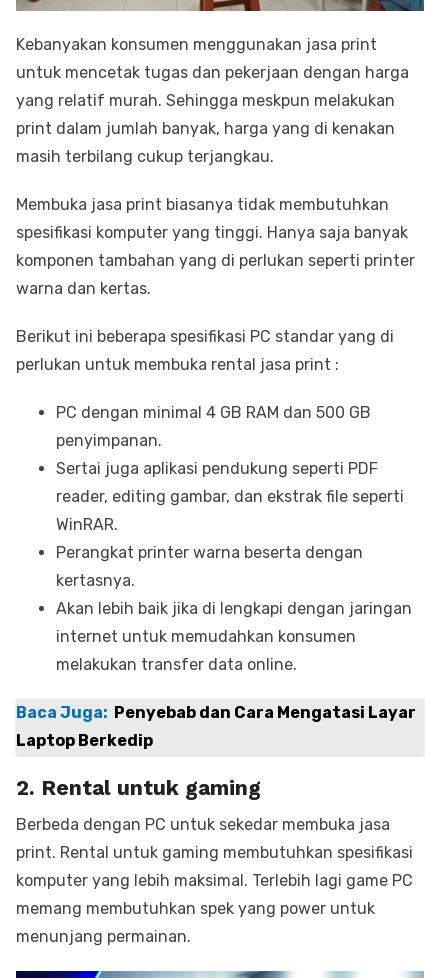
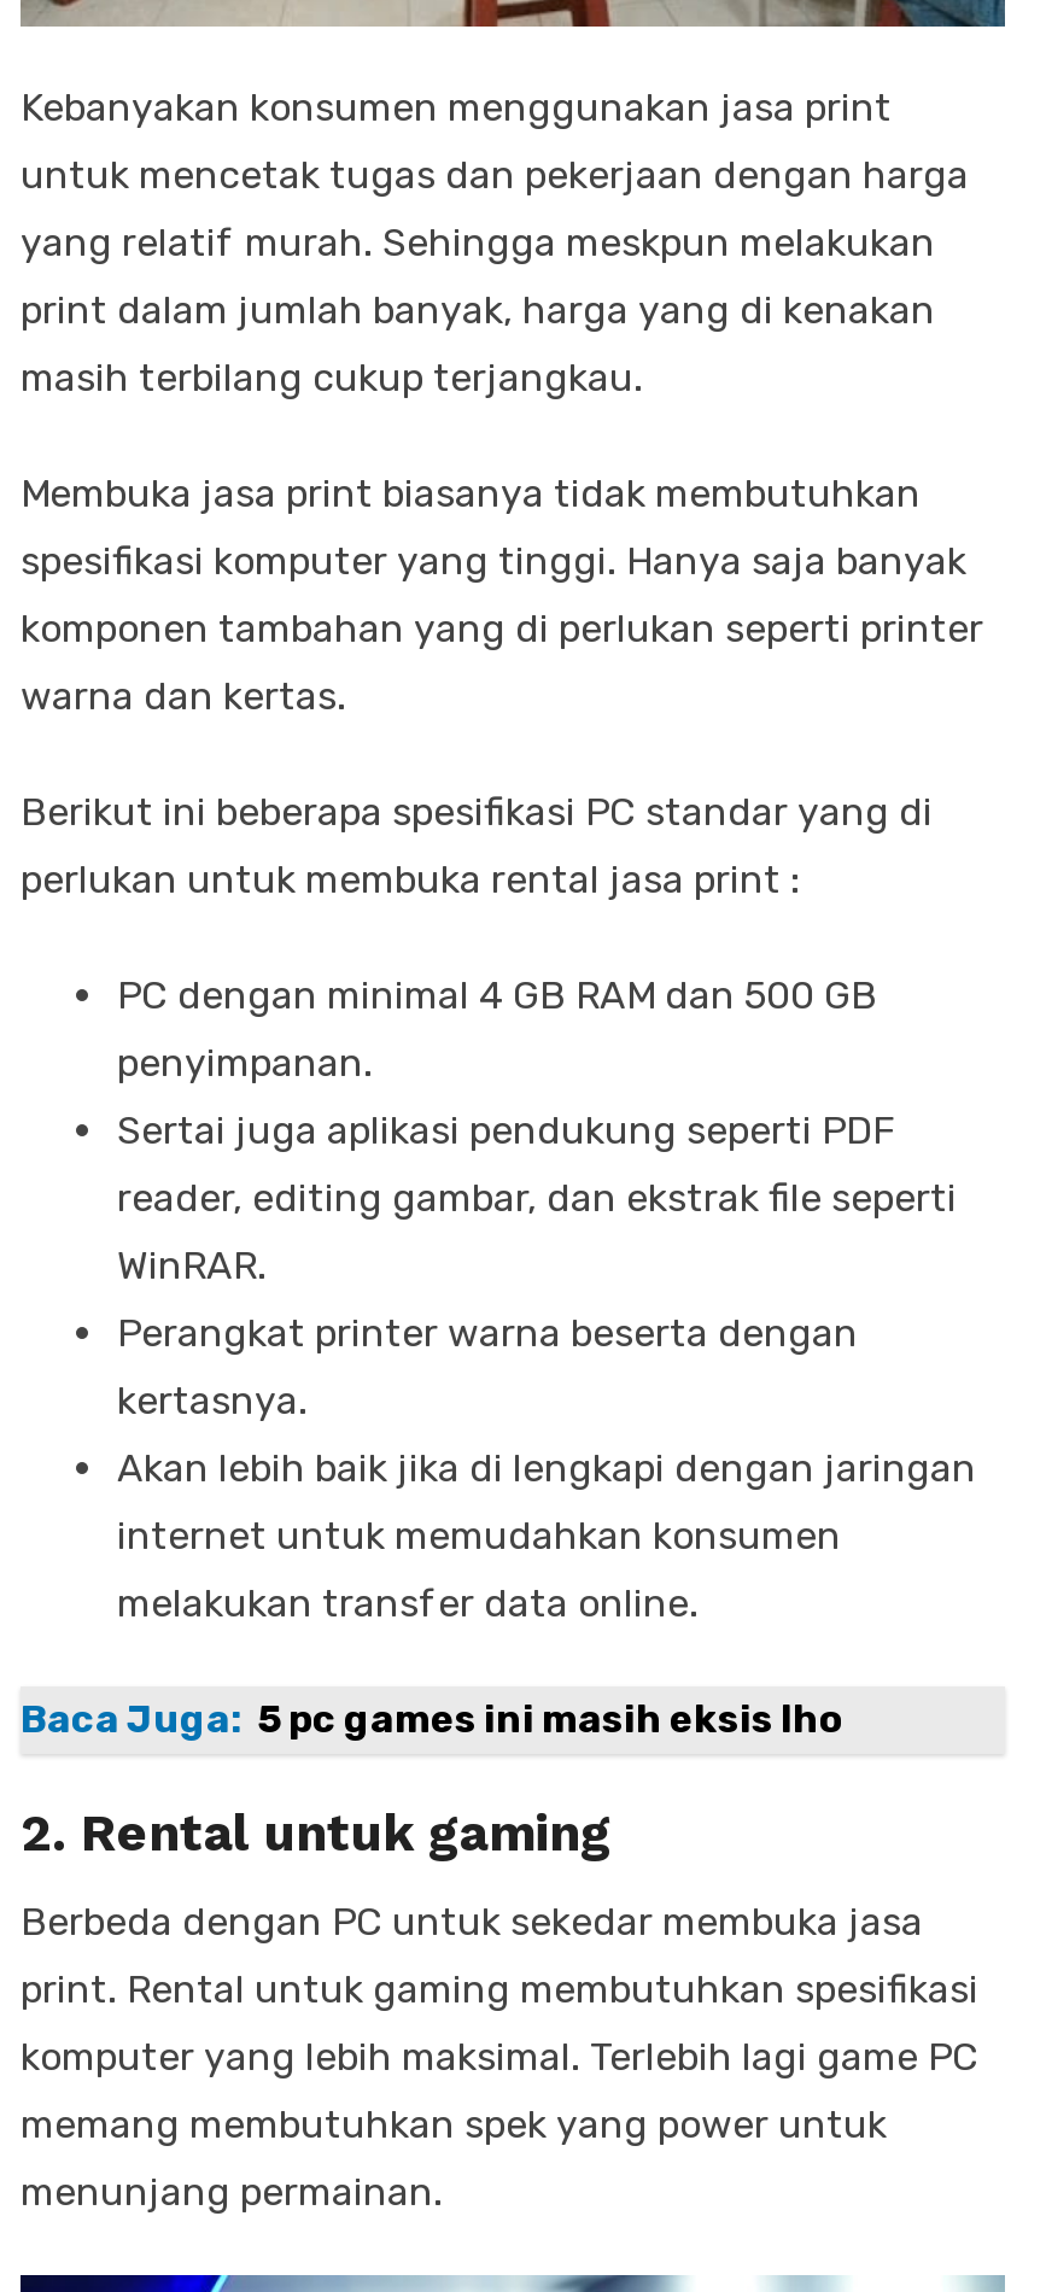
- Baca Juga: Penyebab dan Cara Mengatasi Layar
- Laptop Berkedip
+ Baca Juga: 5 pc games ini masih eksis lho
